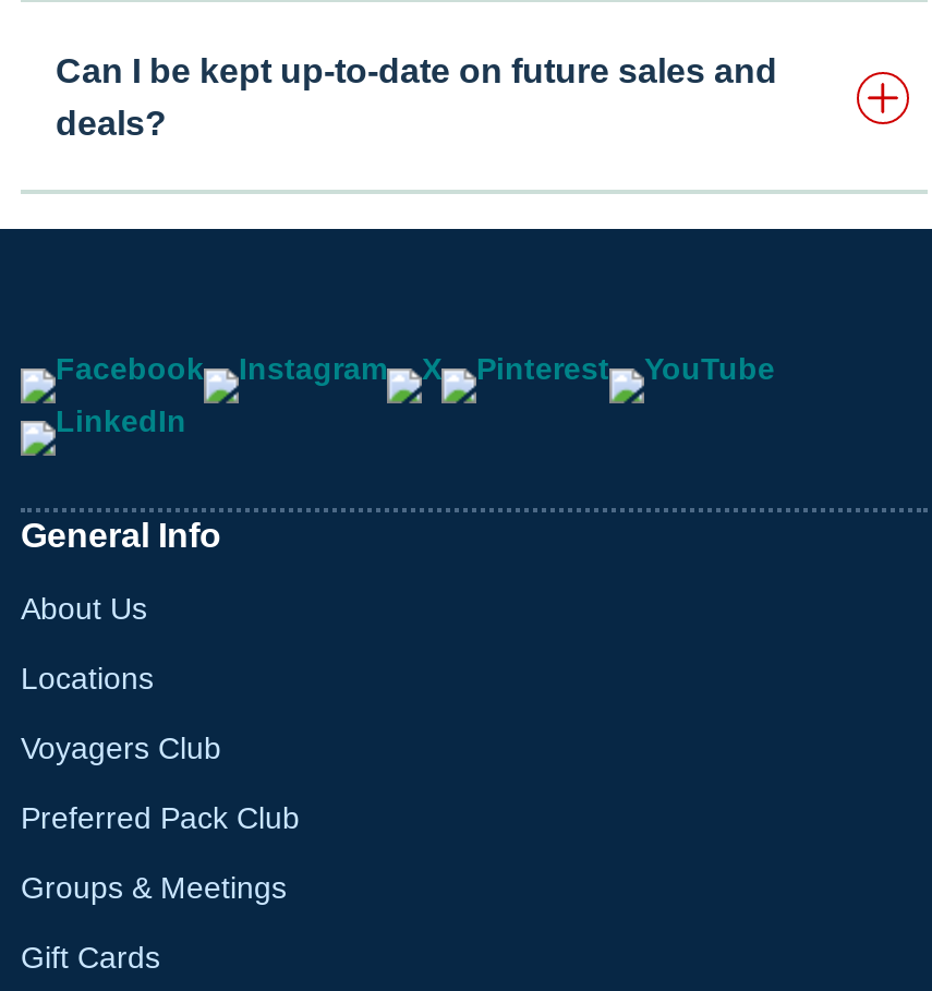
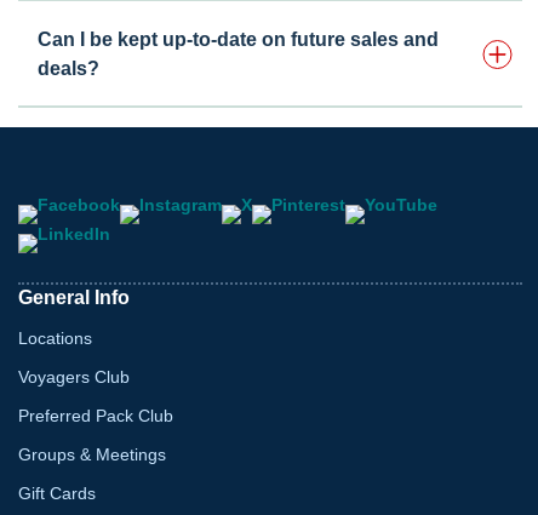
- About Us
